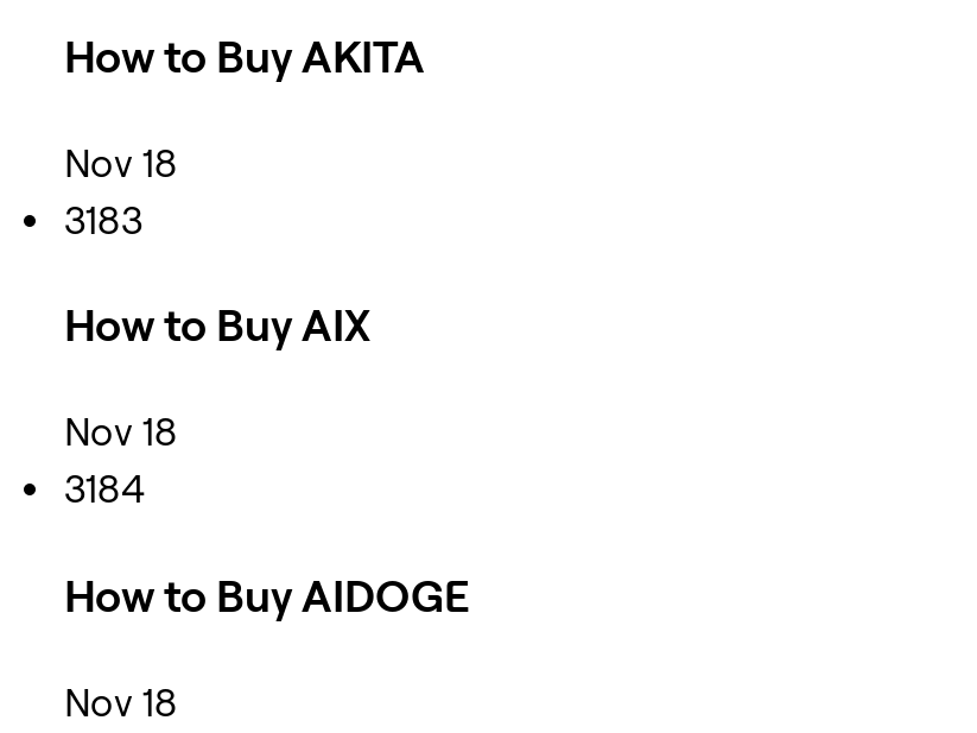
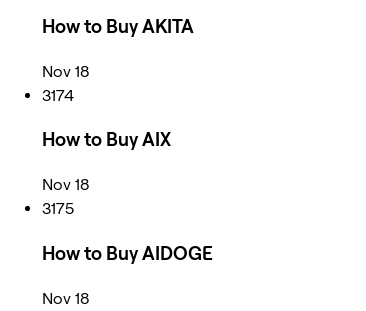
- 3183
+ 3174

- 3184
+ 3175
